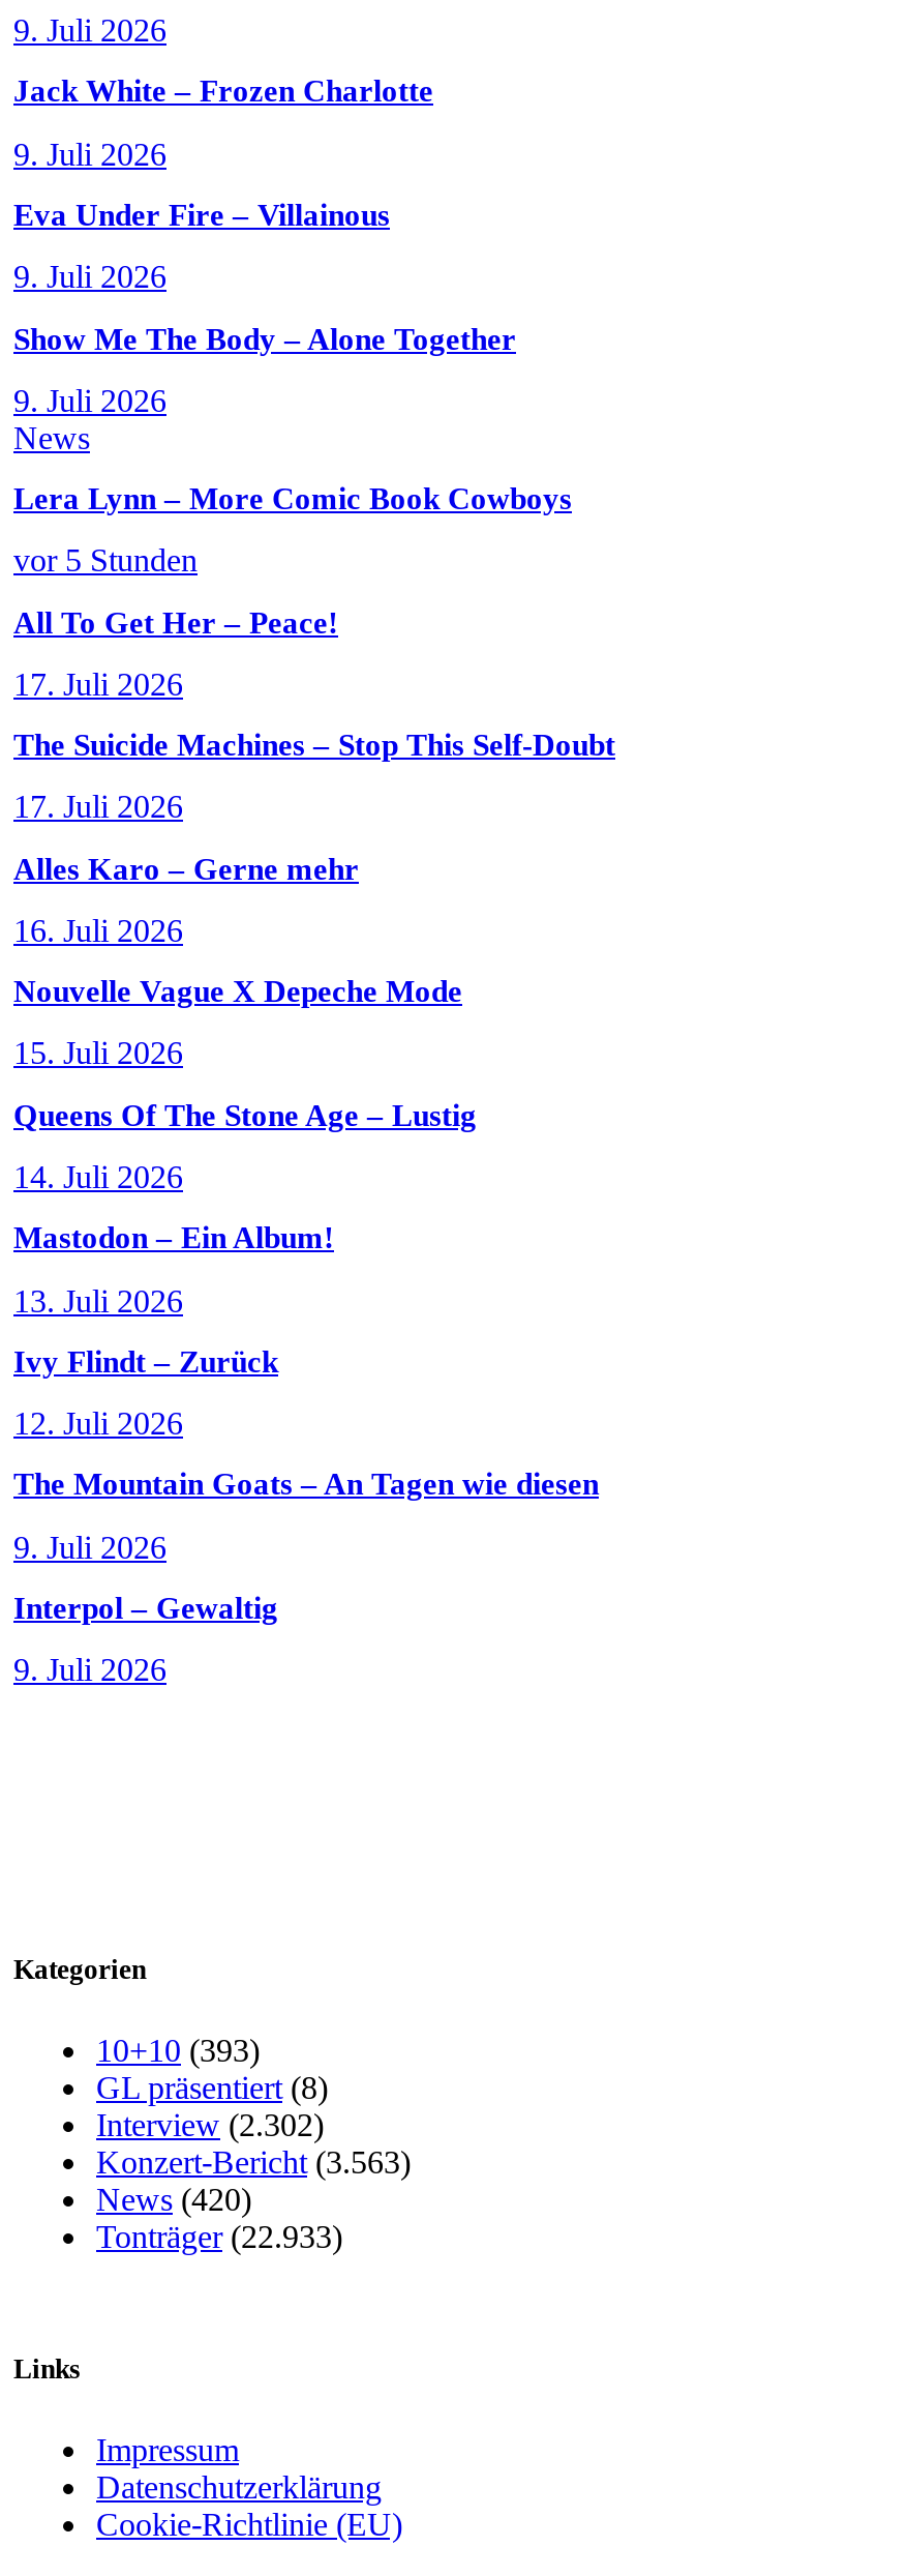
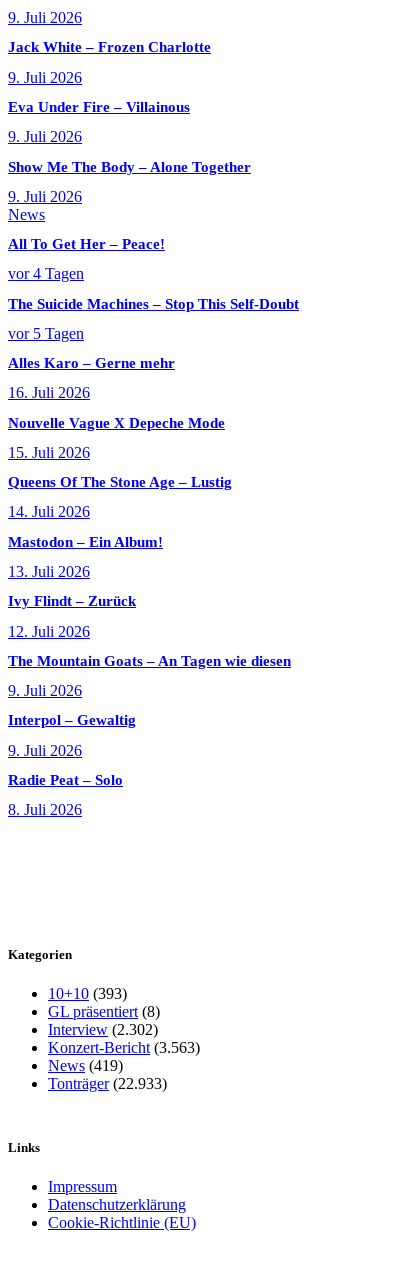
- Lera Lynn – More Comic Book Cowboys
- vor 5 Stunden

moved up: All To Get Her – Peace!

- 17. Juli 2026
+ vor 4 Tagen

moved up: The Suicide Machines – Stop This Self-Doubt

- 17. Juli 2026
+ vor 5 Tagen

moved up: Alles Karo – Gerne mehr | 16. Juli 2026 | Nouvelle Vague X Depeche Mode | ... | Interpol – Gewaltig | 9. Juli 2026

+ Radie Peat – Solo
+ 8. Juli 2026

- News (420)
+ News (419)
